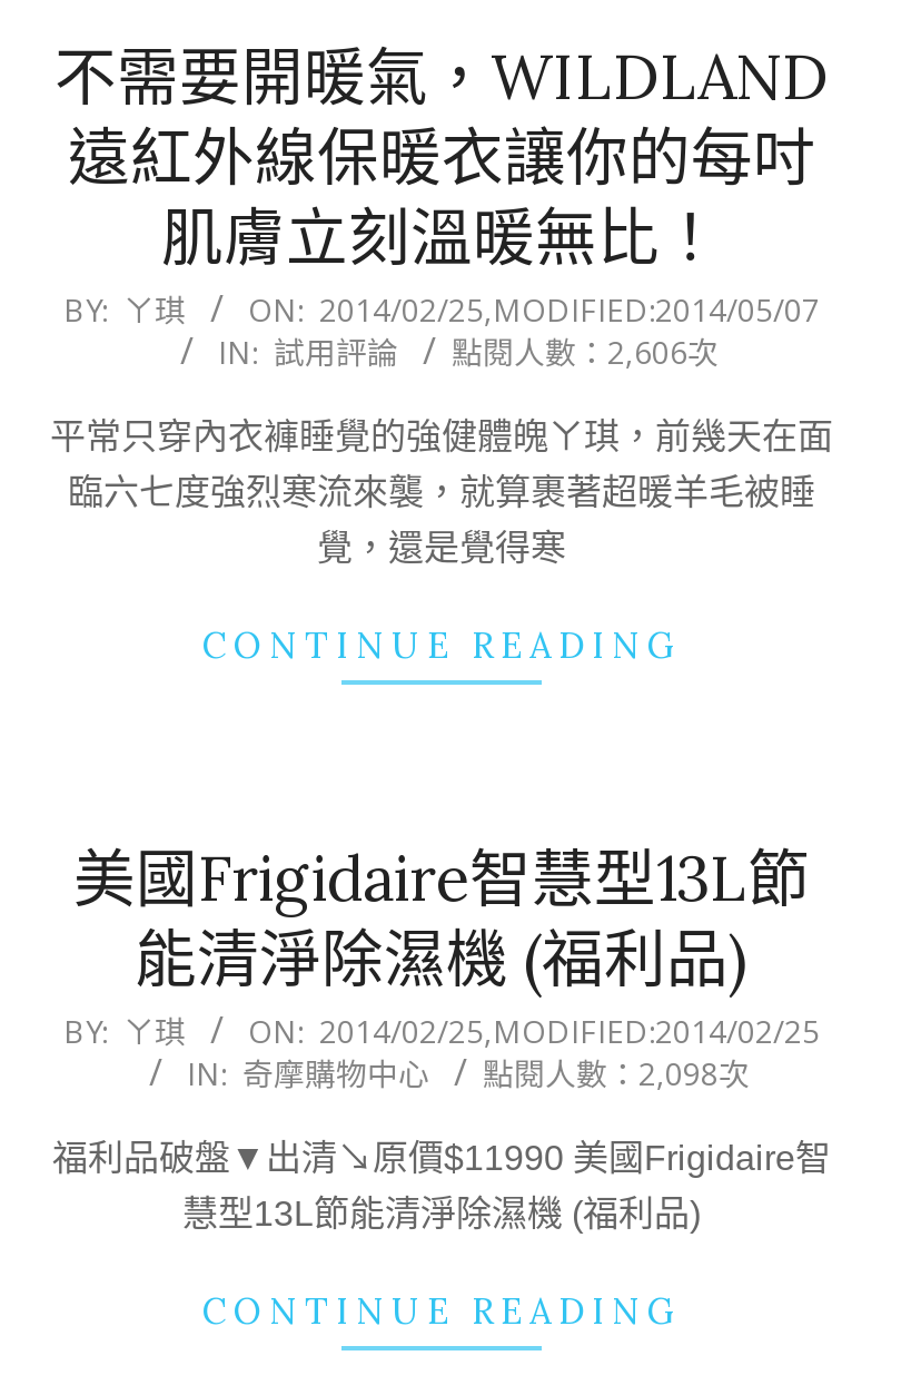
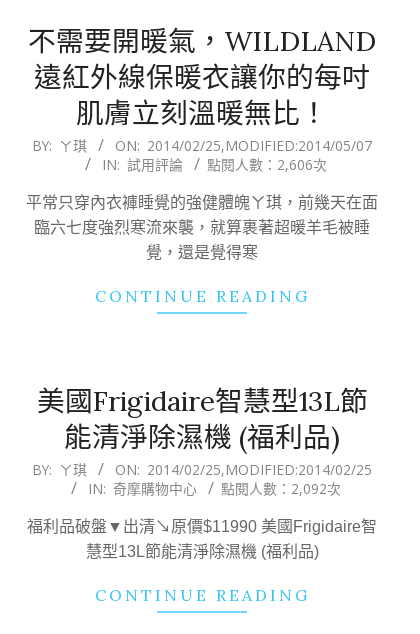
- IN: 奇摩購物中心 點閱人數：2,098次
+ IN: 奇摩購物中心 點閱人數：2,092次
